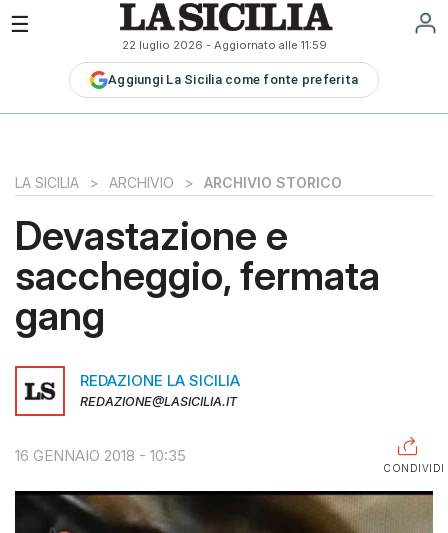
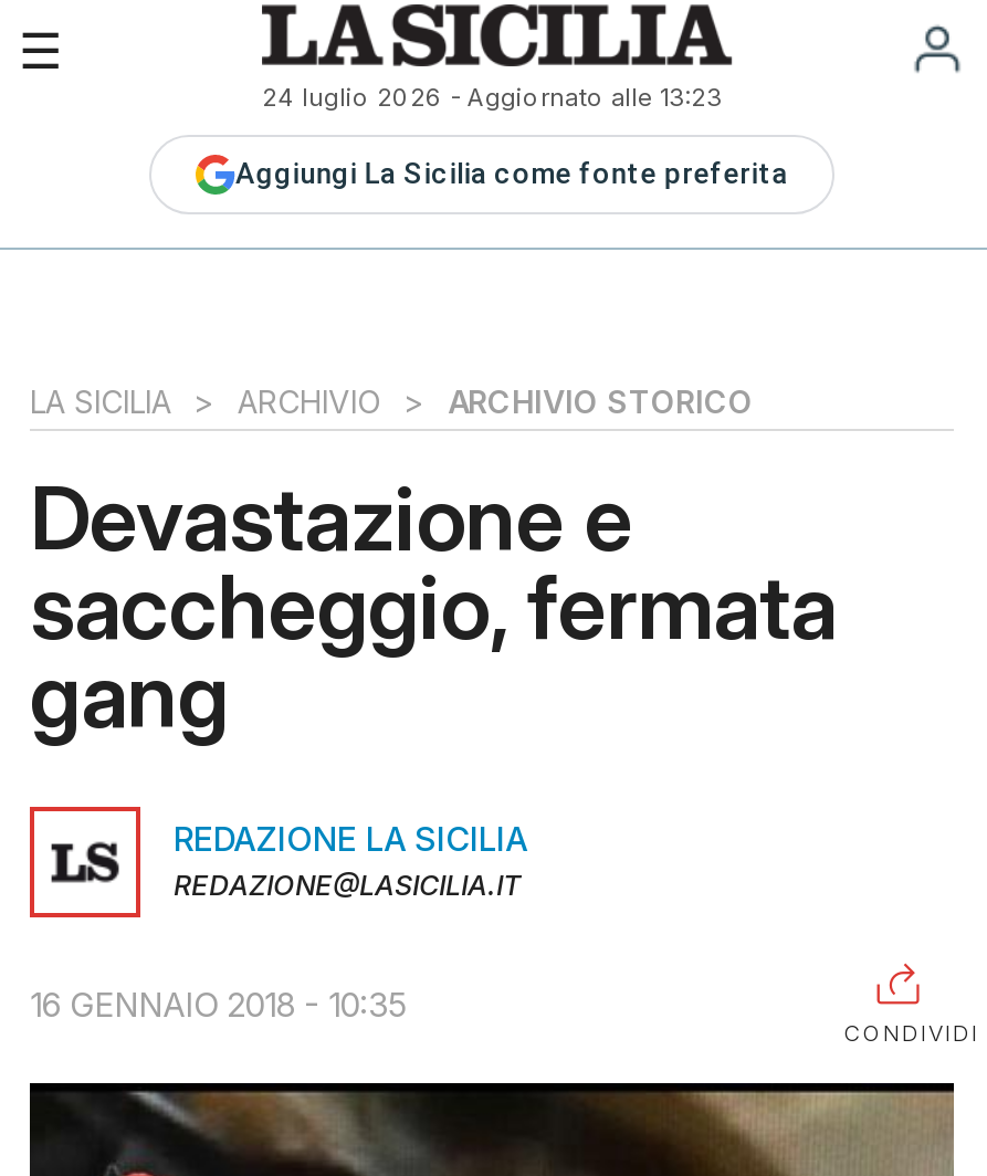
- 22 luglio 2026 - Aggiornato alle 11:59
+ 24 luglio 2026 - Aggiornato alle 13:23
